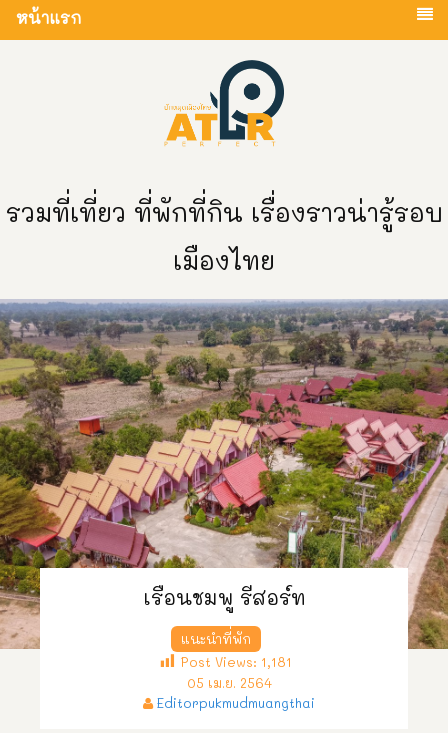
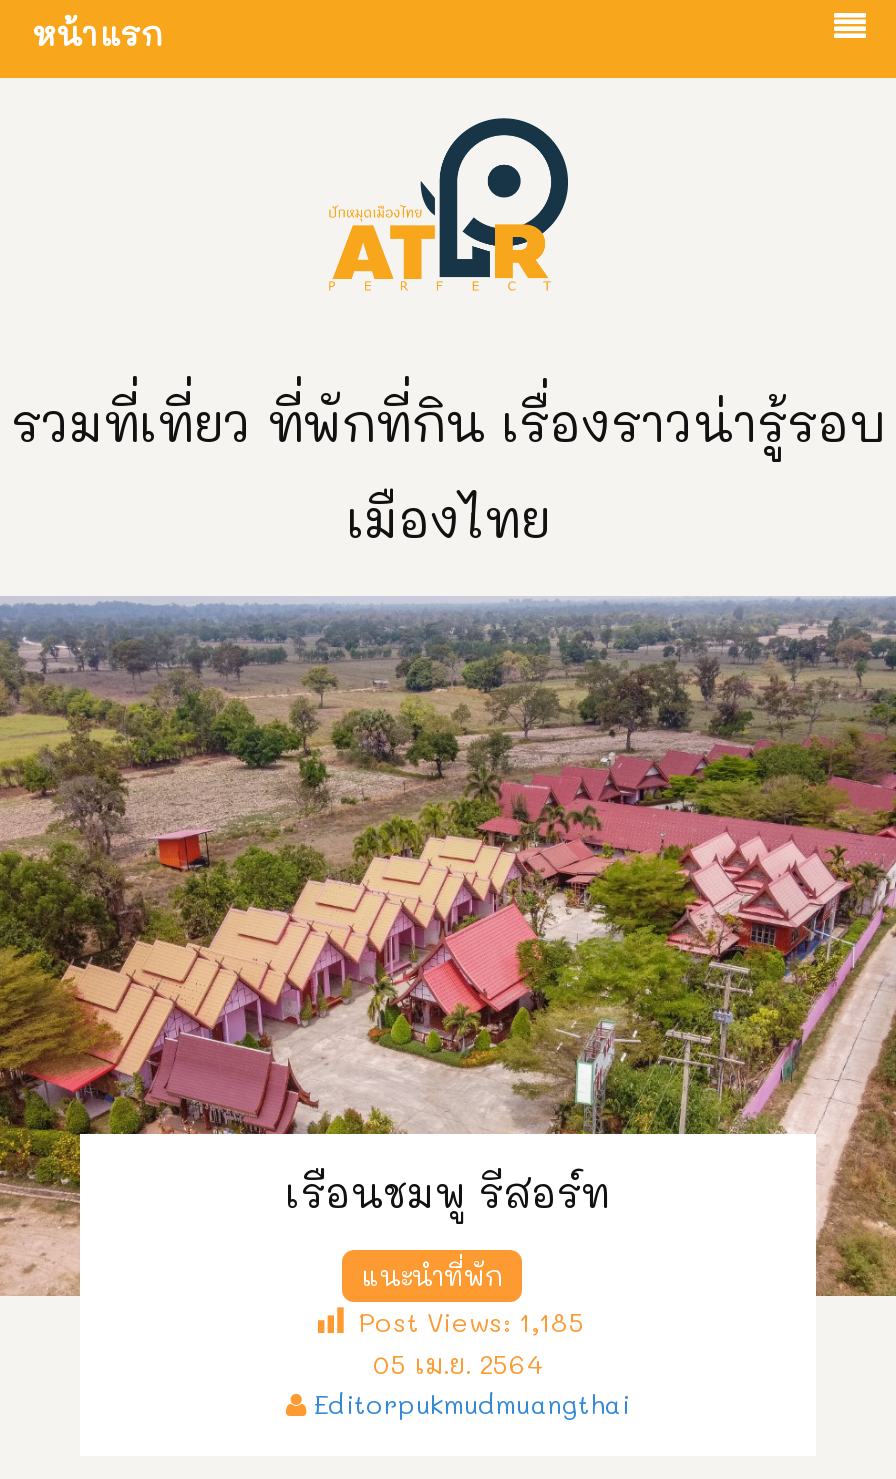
- Post Views: 1,181
+ Post Views: 1,185
